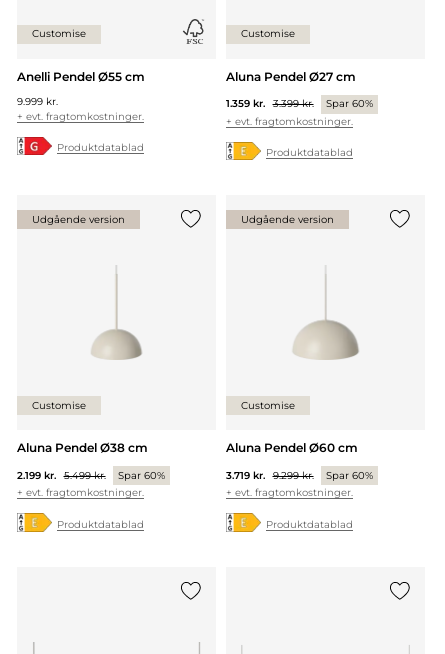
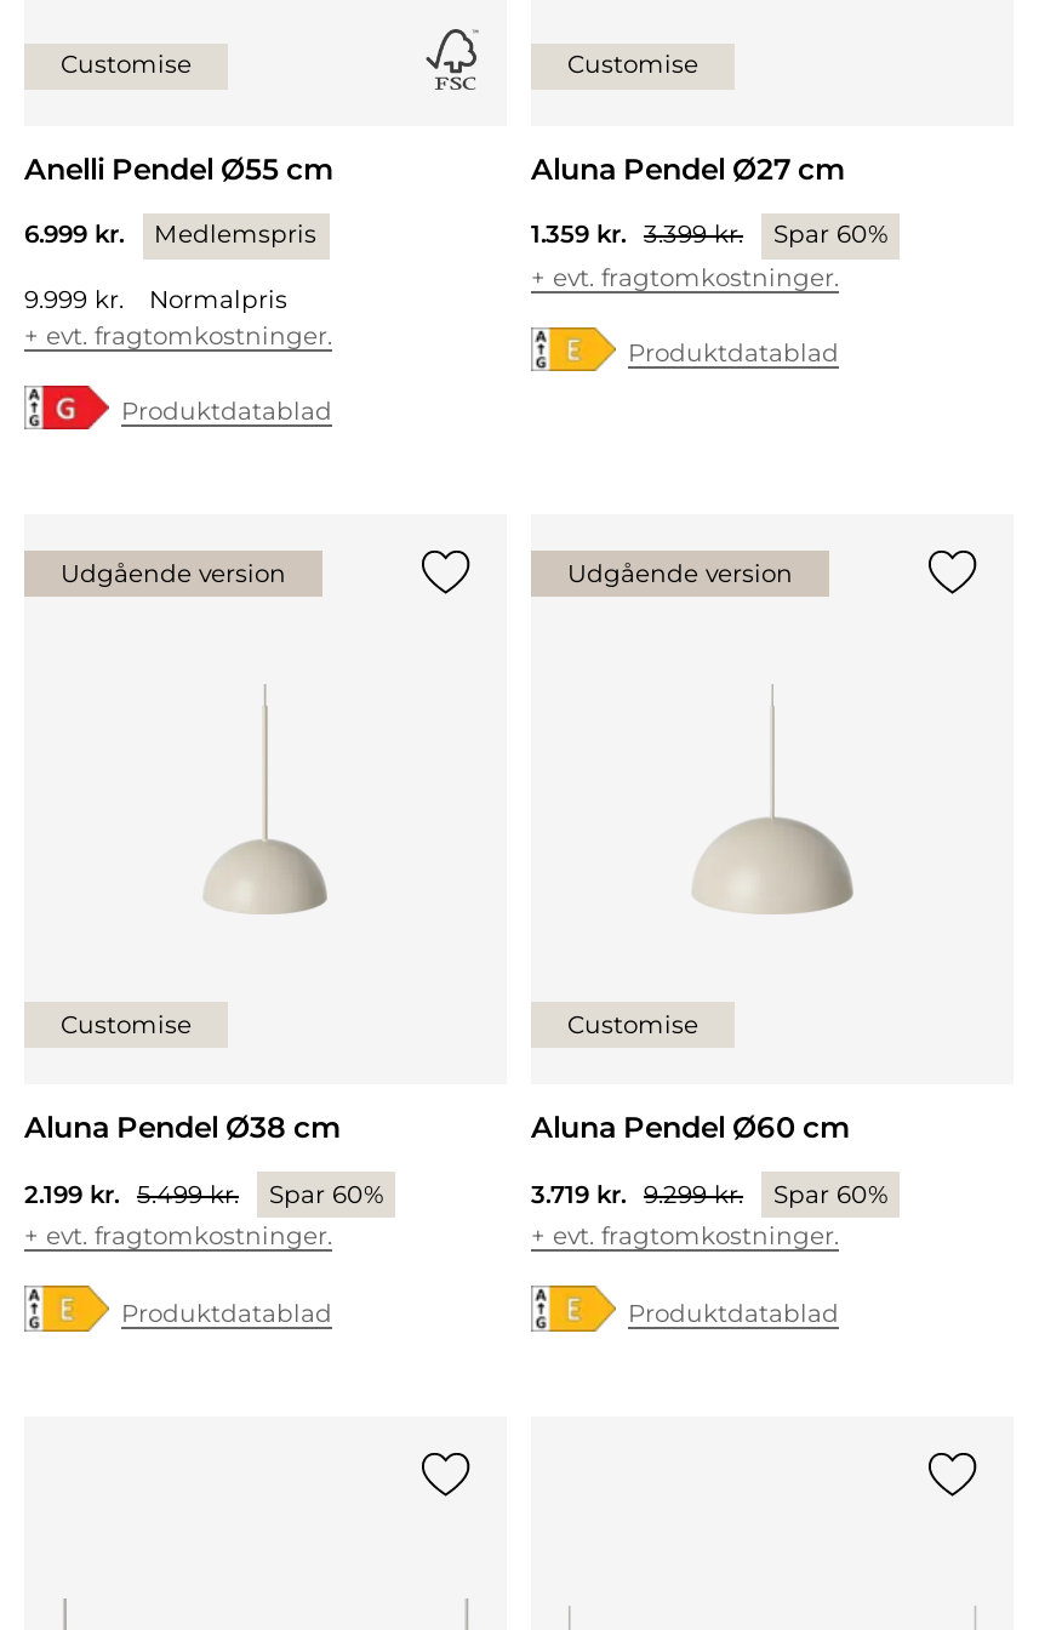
+ 6.999 kr.
+ Medlemspris

+ Normalpris
